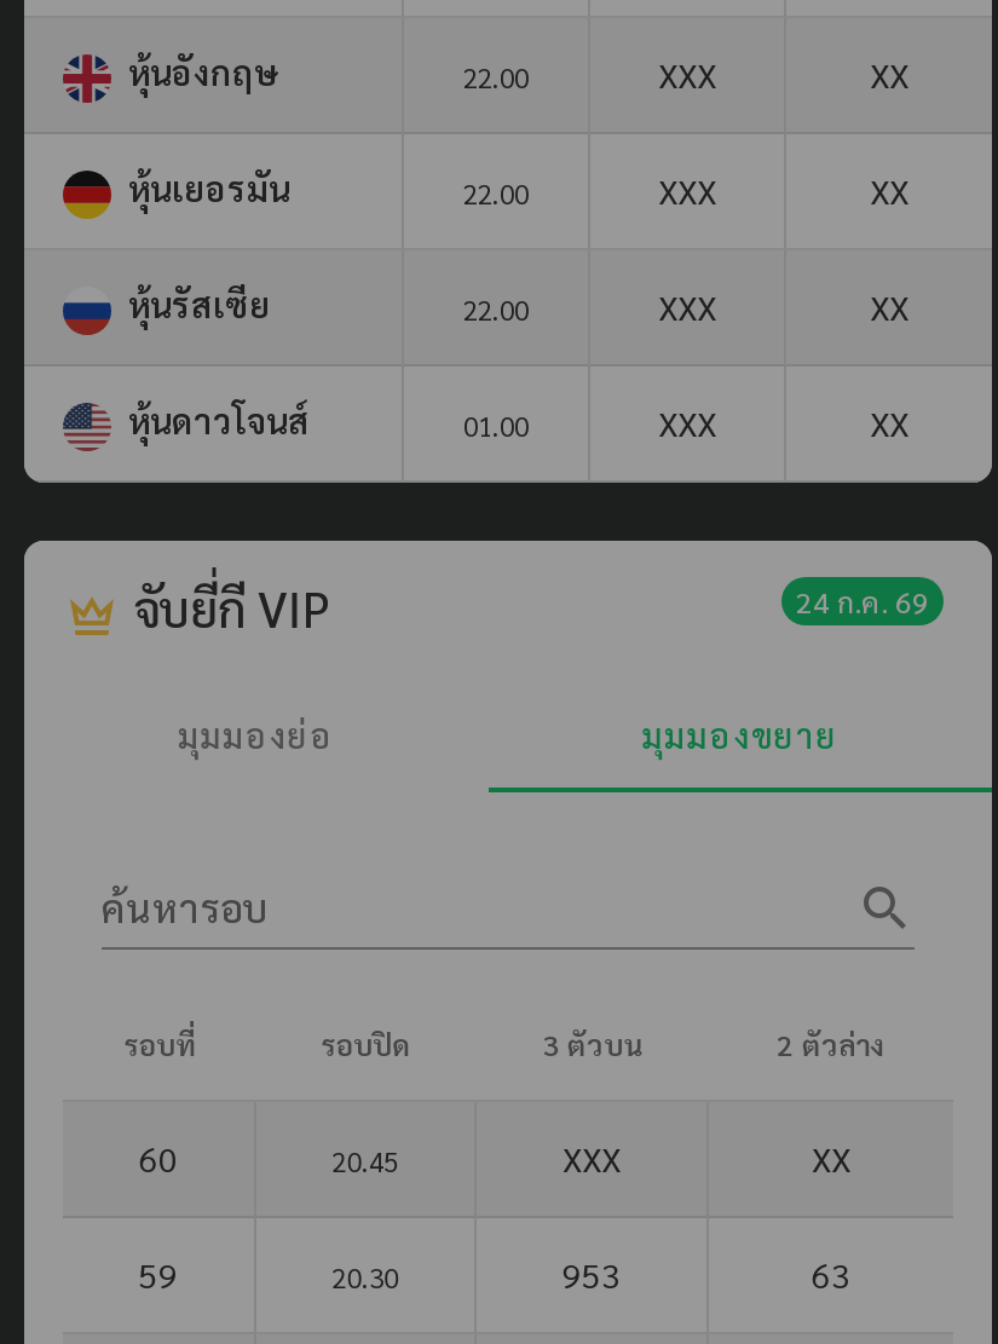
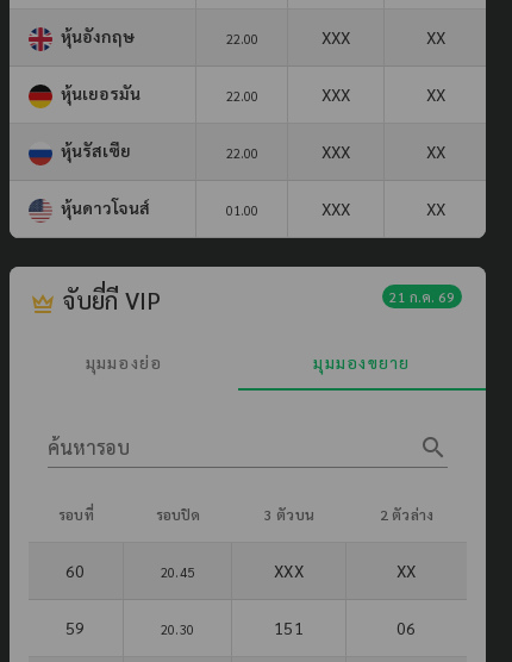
- 24 ก.ค. 69
+ 21 ก.ค. 69

- 953
+ 151

- 63
+ 06
